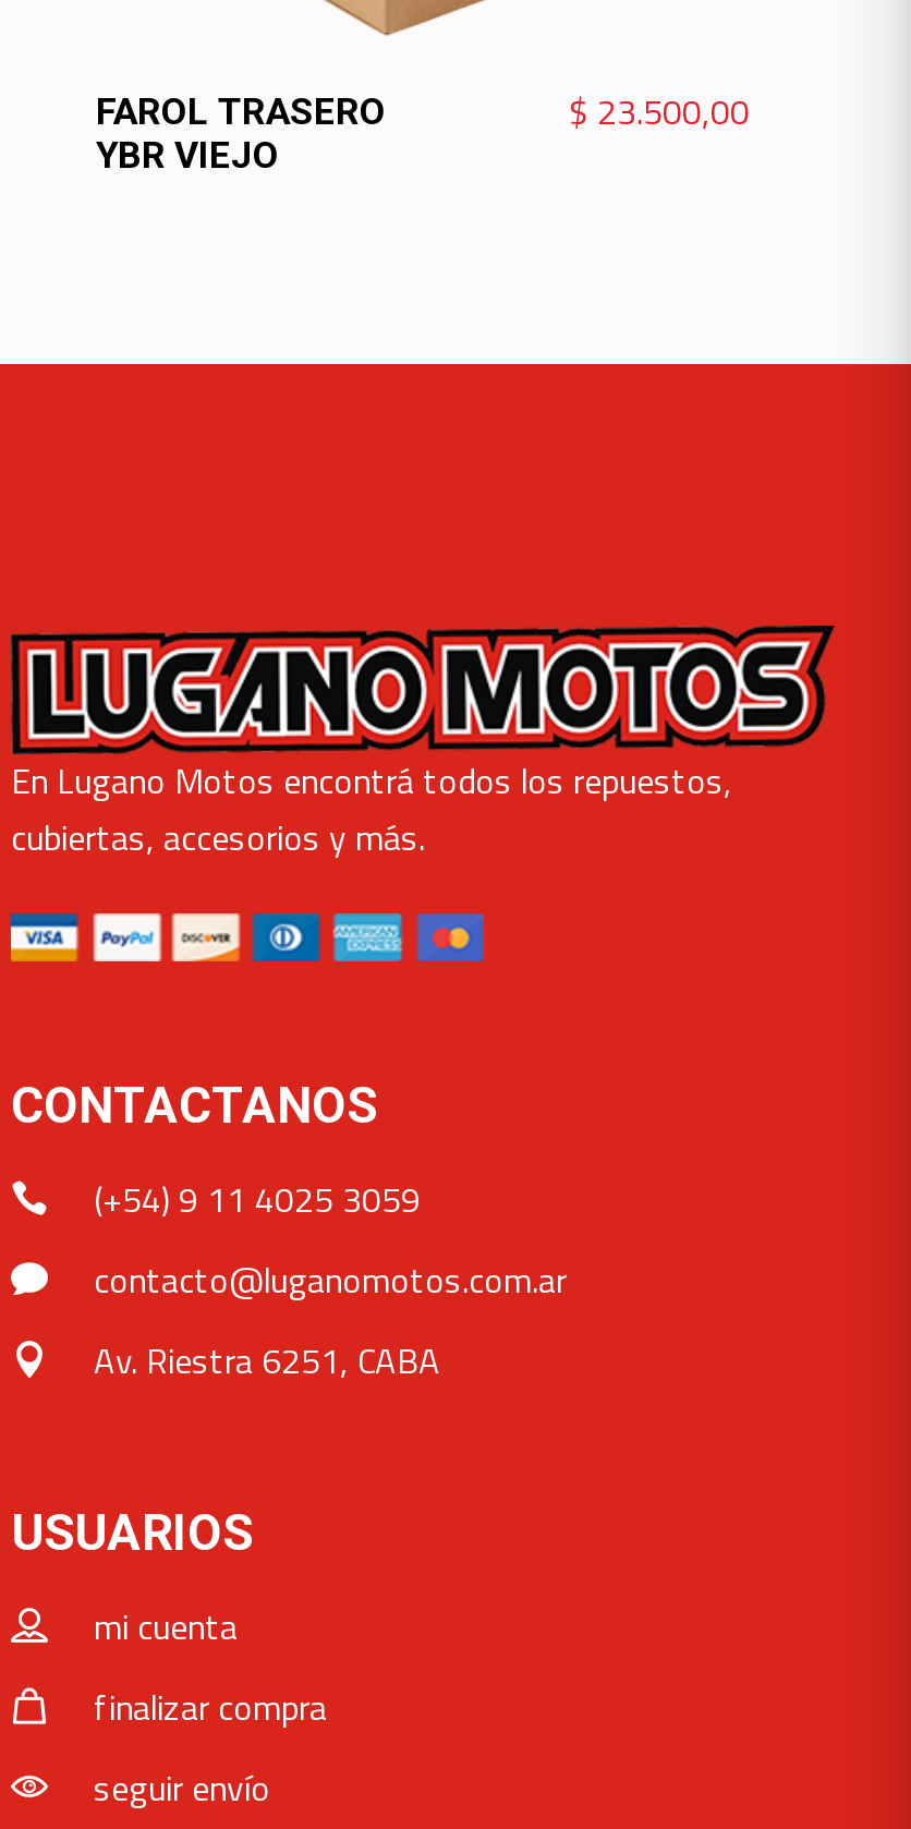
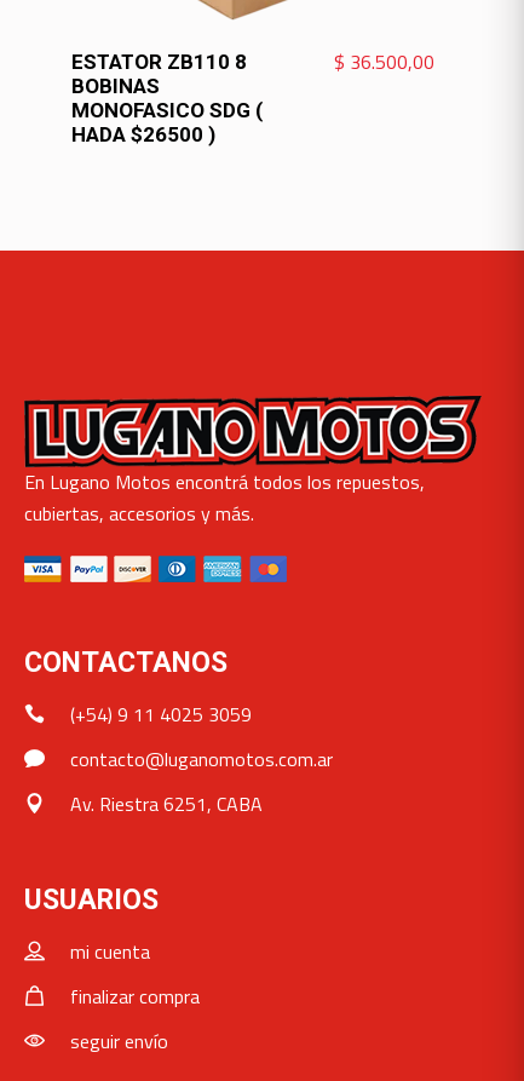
- FAROL TRASERO
- YBR VIEJO
+ ESTATOR ZB110 8
+ BOBINAS
+ MONOFASICO SDG (
+ HADA $26500 )

- $23.500,00
+ $36.500,00
